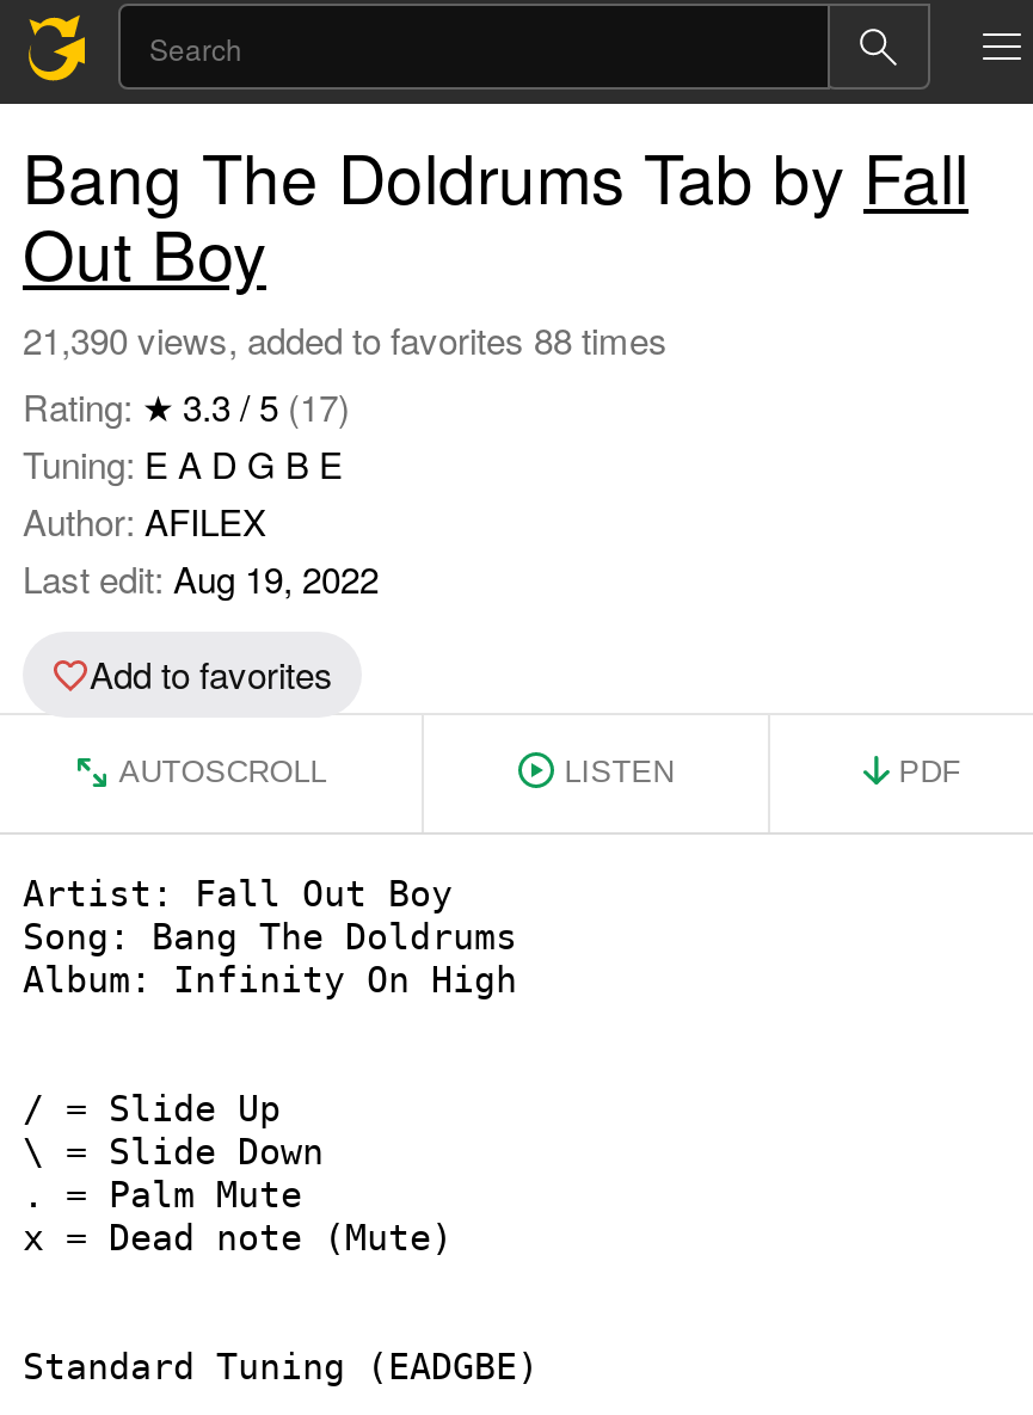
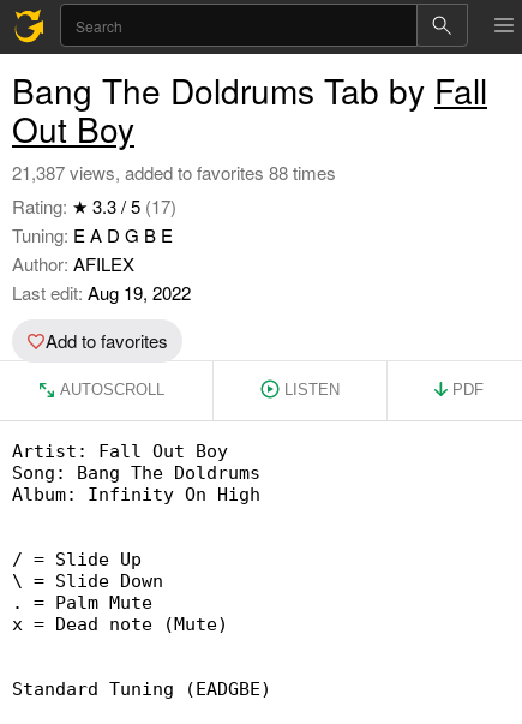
- 21,390 views, added to favorites 88 times
+ 21,387 views, added to favorites 88 times
